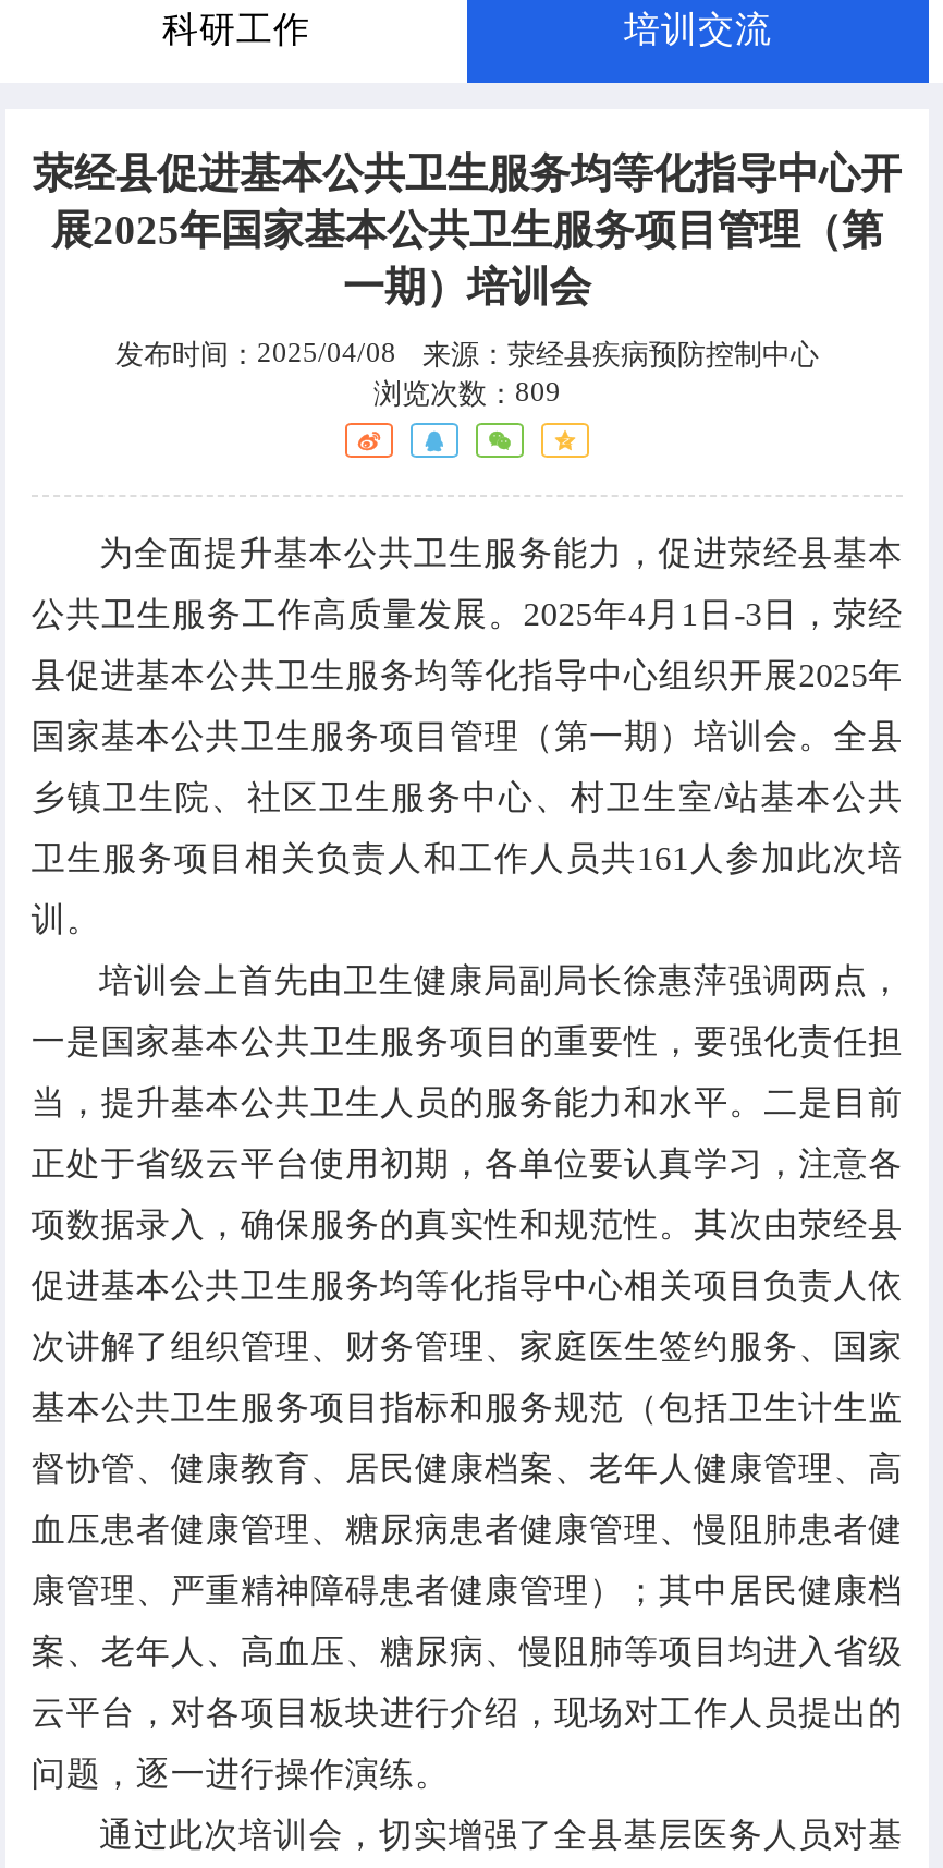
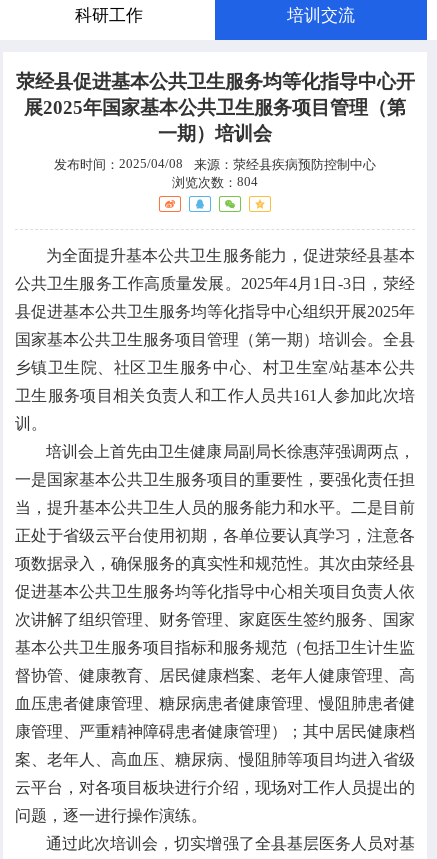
- 浏览次数：809
+ 浏览次数：804
